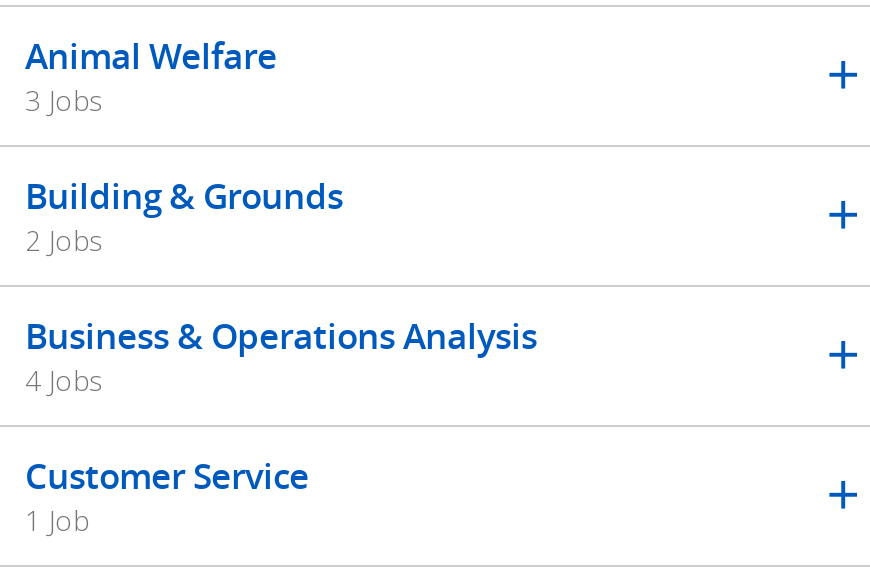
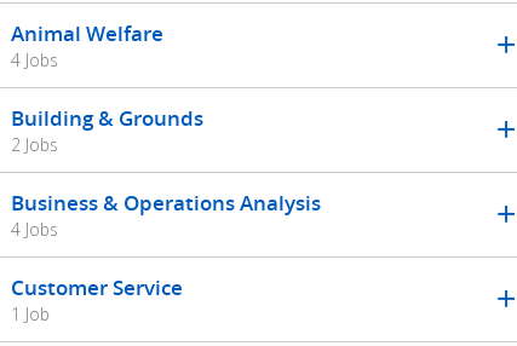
- 3 Jobs
+ 4 Jobs
